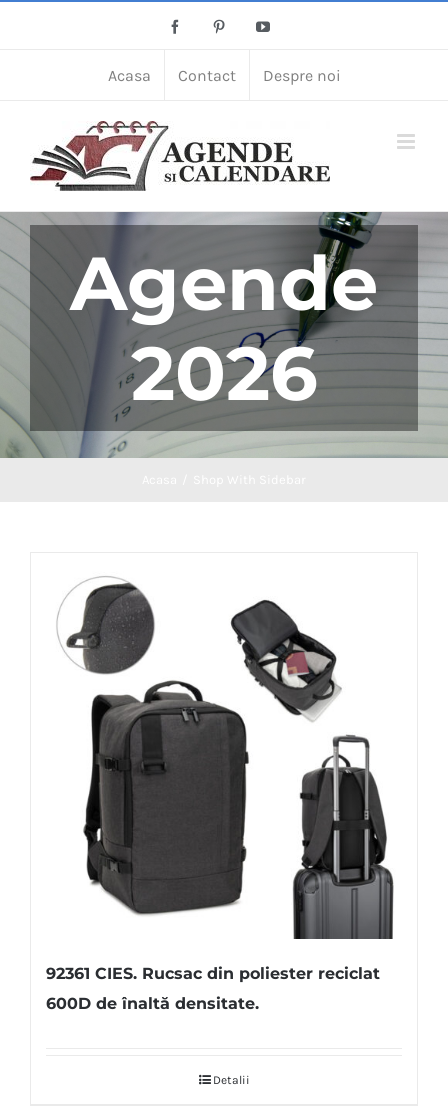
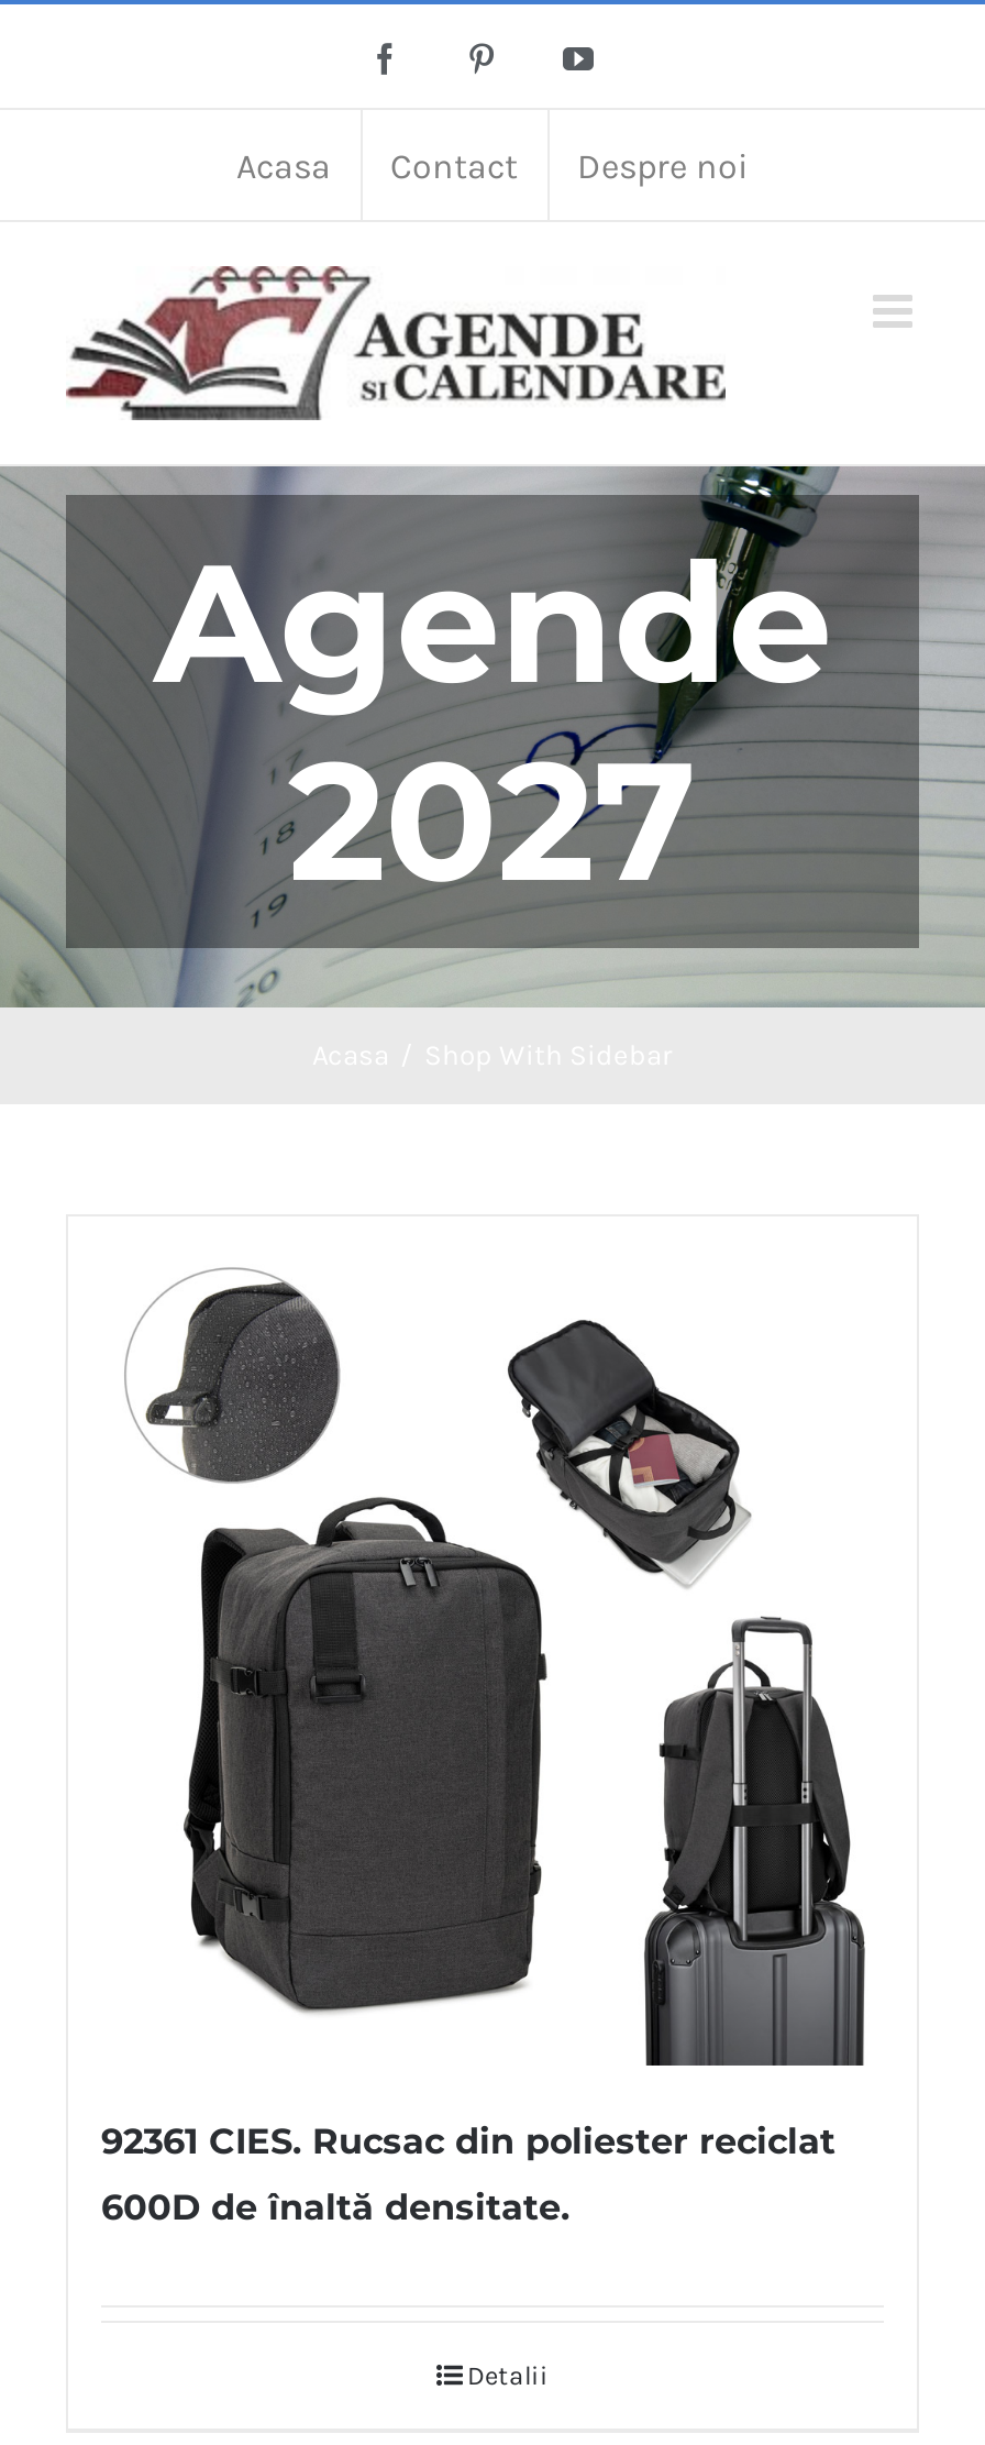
- 2026
+ 2027
